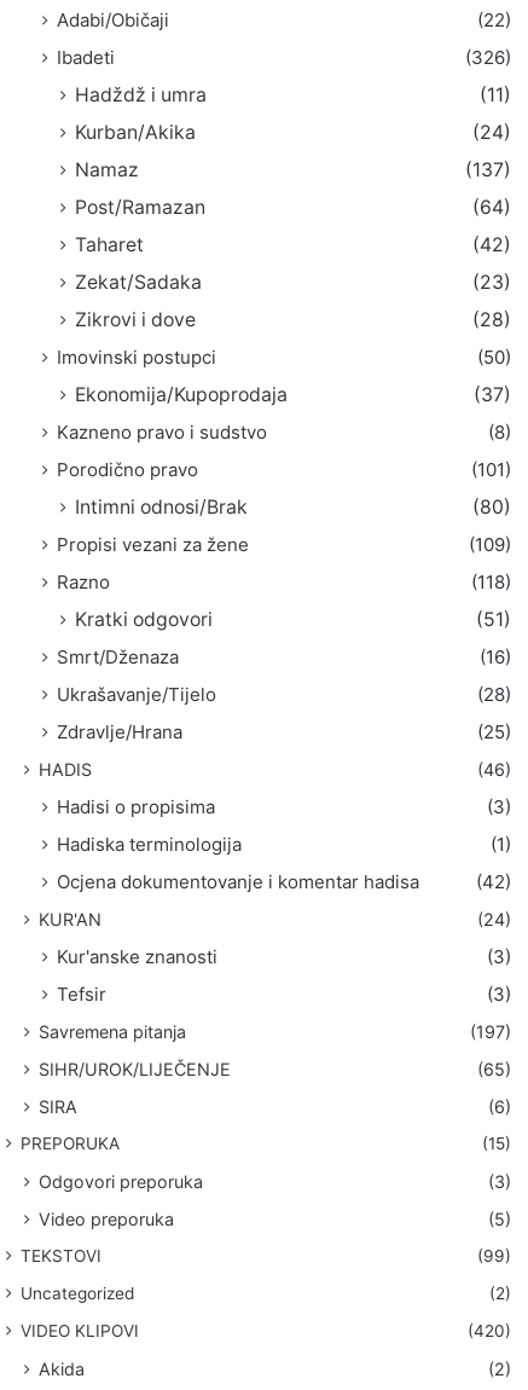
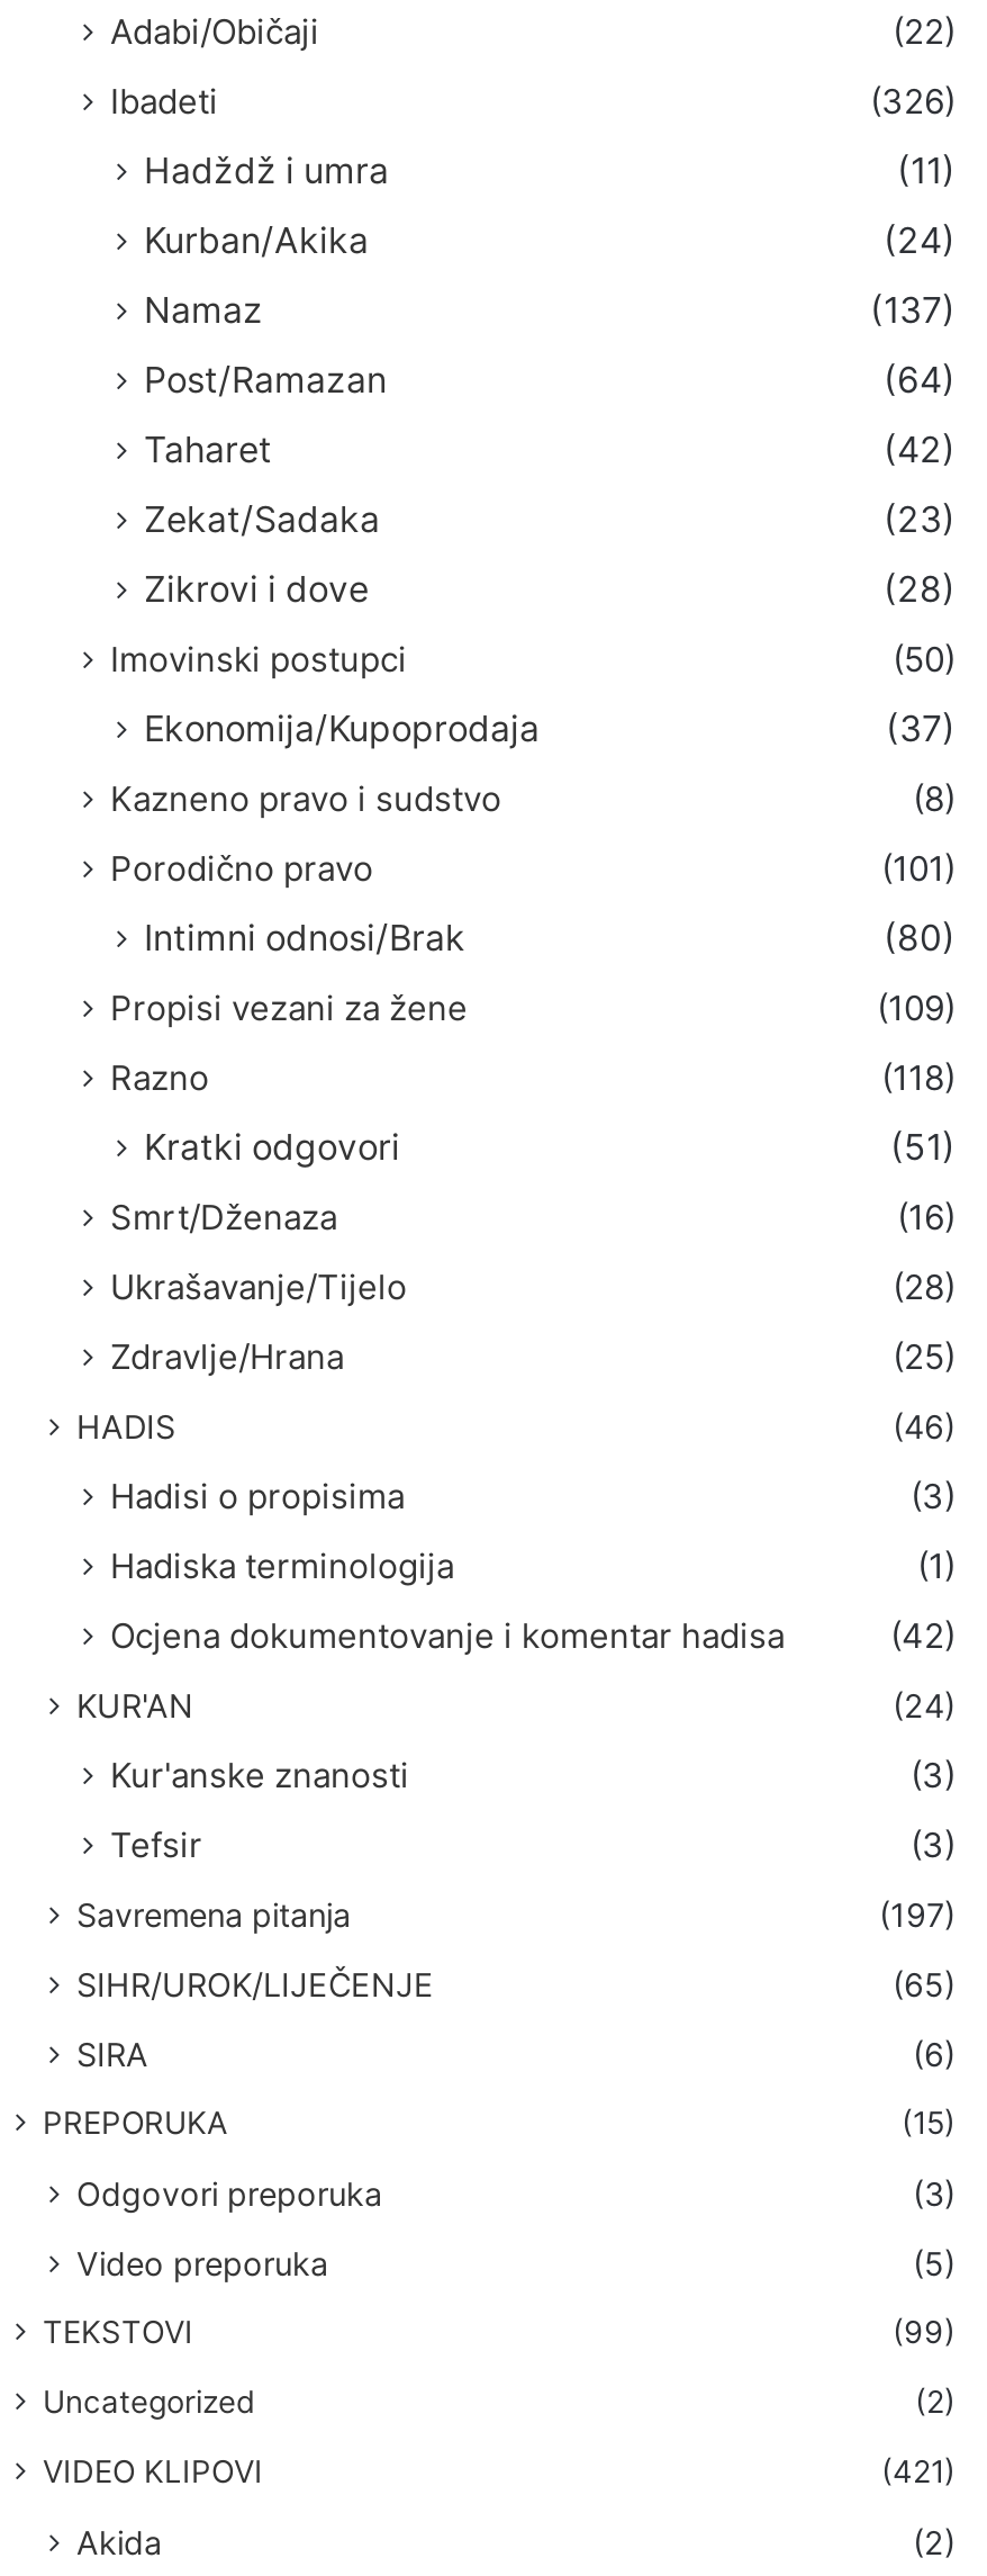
- (420)
+ (421)
